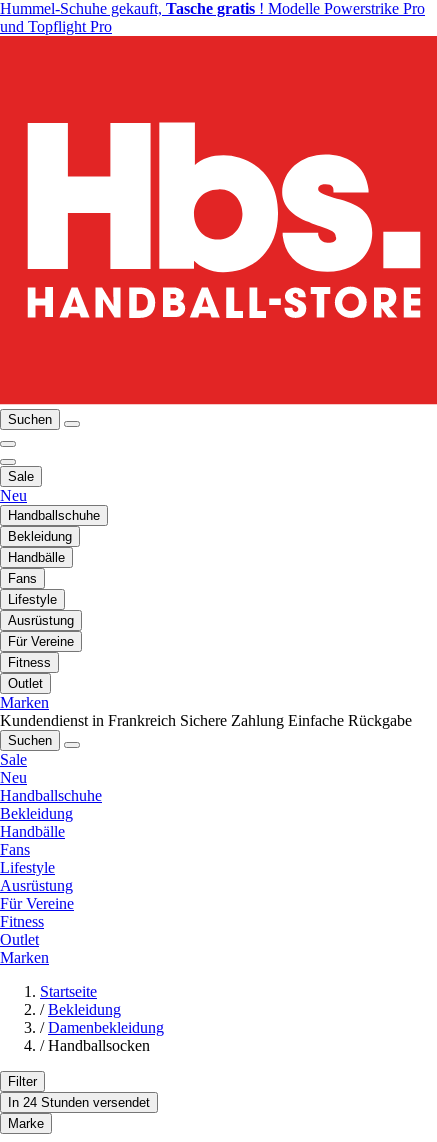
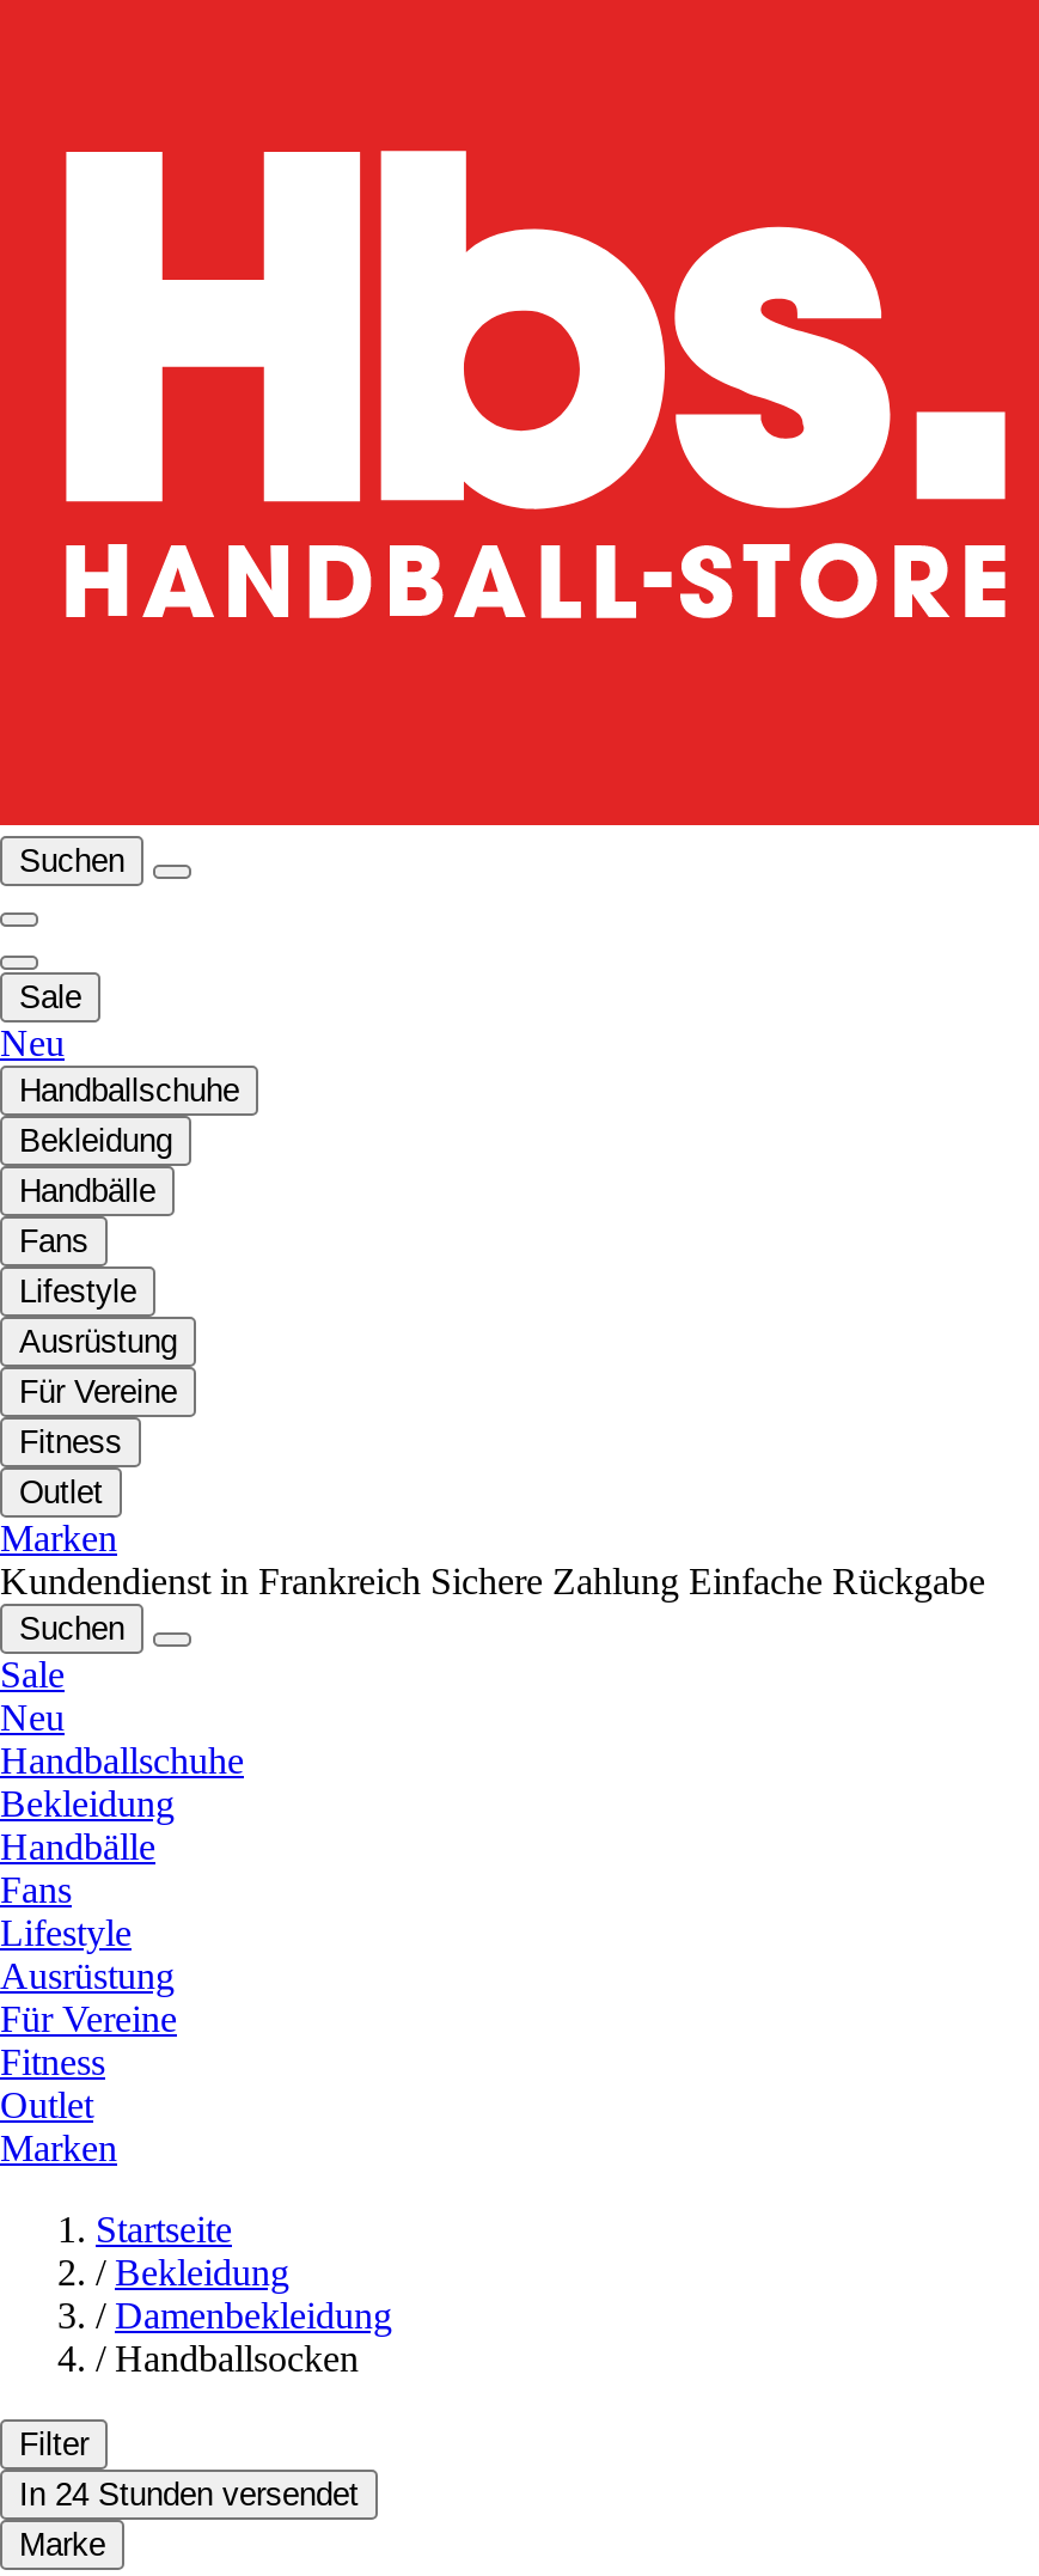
- Hummel-Schuhe gekauft, Tasche gratis! Modelle Powerstrike Pro
- und Topflight Pro
